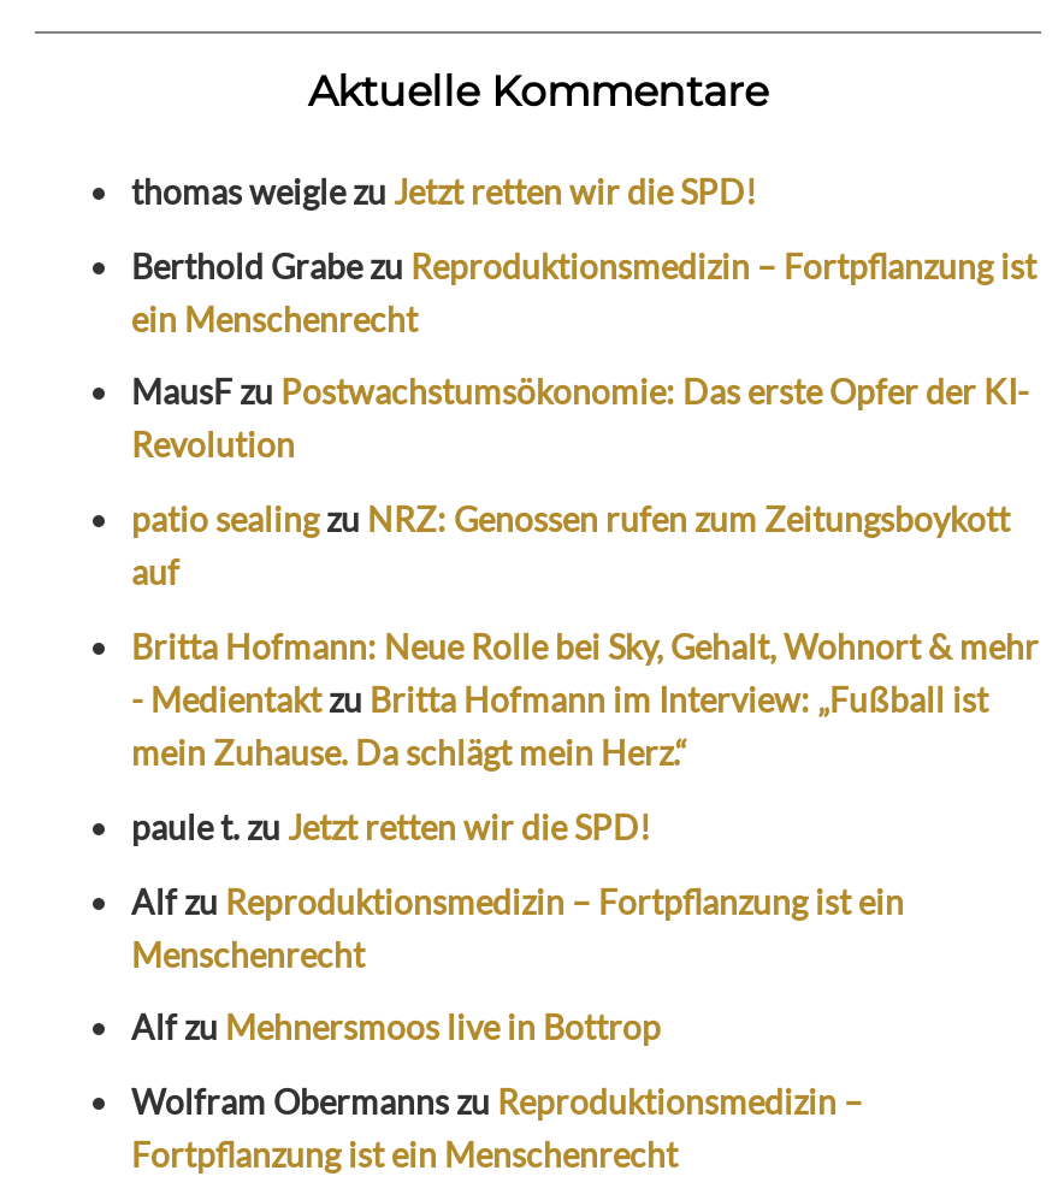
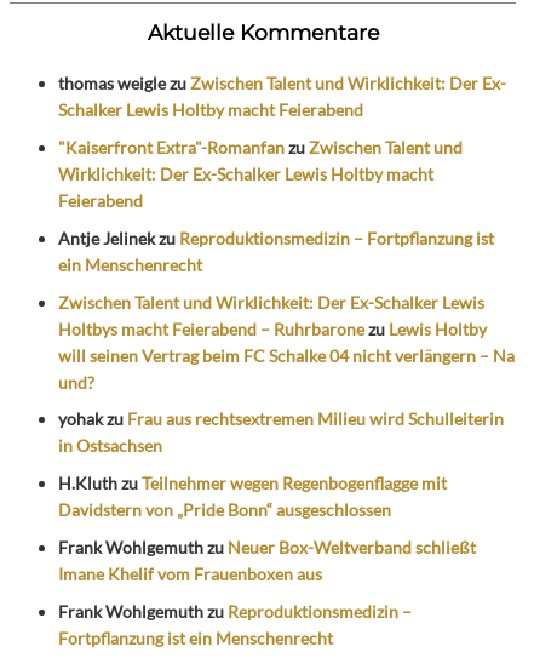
- thomas weigle zu Jetzt retten wir die SPD!
- Berthold Grabe zu Reproduktionsmedizin – Fortpflanzung ist
+ thomas weigle zu Zwischen Talent und Wirklichkeit: Der Ex-
+ Schalker Lewis Holtby macht Feierabend
+ "Kaiserfront Extra"-Romanfan zu Zwischen Talent und
+ Wirklichkeit: Der Ex-Schalker Lewis Holtby macht
+ Feierabend
+ Antje Jelinek zu Reproduktionsmedizin – Fortpflanzung ist

moved down: ein Menschenrecht

- MausF zu Postwachstumsökonomie: Das erste Opfer der KI-
- Revolution
- patio sealing zu NRZ: Genossen rufen zum Zeitungsboykott
- auf
- Britta Hofmann: Neue Rolle bei Sky, Gehalt, Wohnort & mehr
- - Medientakt zu Britta Hofmann im Interview: „Fußball ist
- mein Zuhause. Da schlägt mein Herz.“
- paule t. zu Jetzt retten wir die SPD!
- Alf zu Reproduktionsmedizin – Fortpflanzung ist ein
- Menschenrecht
- Alf zu Mehnersmoos live in Bottrop
- Wolfram Obermanns zu Reproduktionsmedizin –
+ Zwischen Talent und Wirklichkeit: Der Ex-Schalker Lewis
+ Holtbys macht Feierabend – Ruhrbarone zu Lewis Holtby
+ will seinen Vertrag beim FC Schalke 04 nicht verlängern – Na
+ und?
+ yohakzu Frau aus rechtsextremen Milieu wird Schulleiterin
+ in Ostsachsen
+ H.Kluth zu Teilnehmer wegen Regenbogenflagge mit
+ Davidstern von „Pride Bonn“ ausgeschlossen
+ Frank Wohlgemuth zu Neuer Box-Weltverband schließt
+ Imane Khelif vom Frauenboxen aus
+ Frank Wohlgemuth zu Reproduktionsmedizin –
